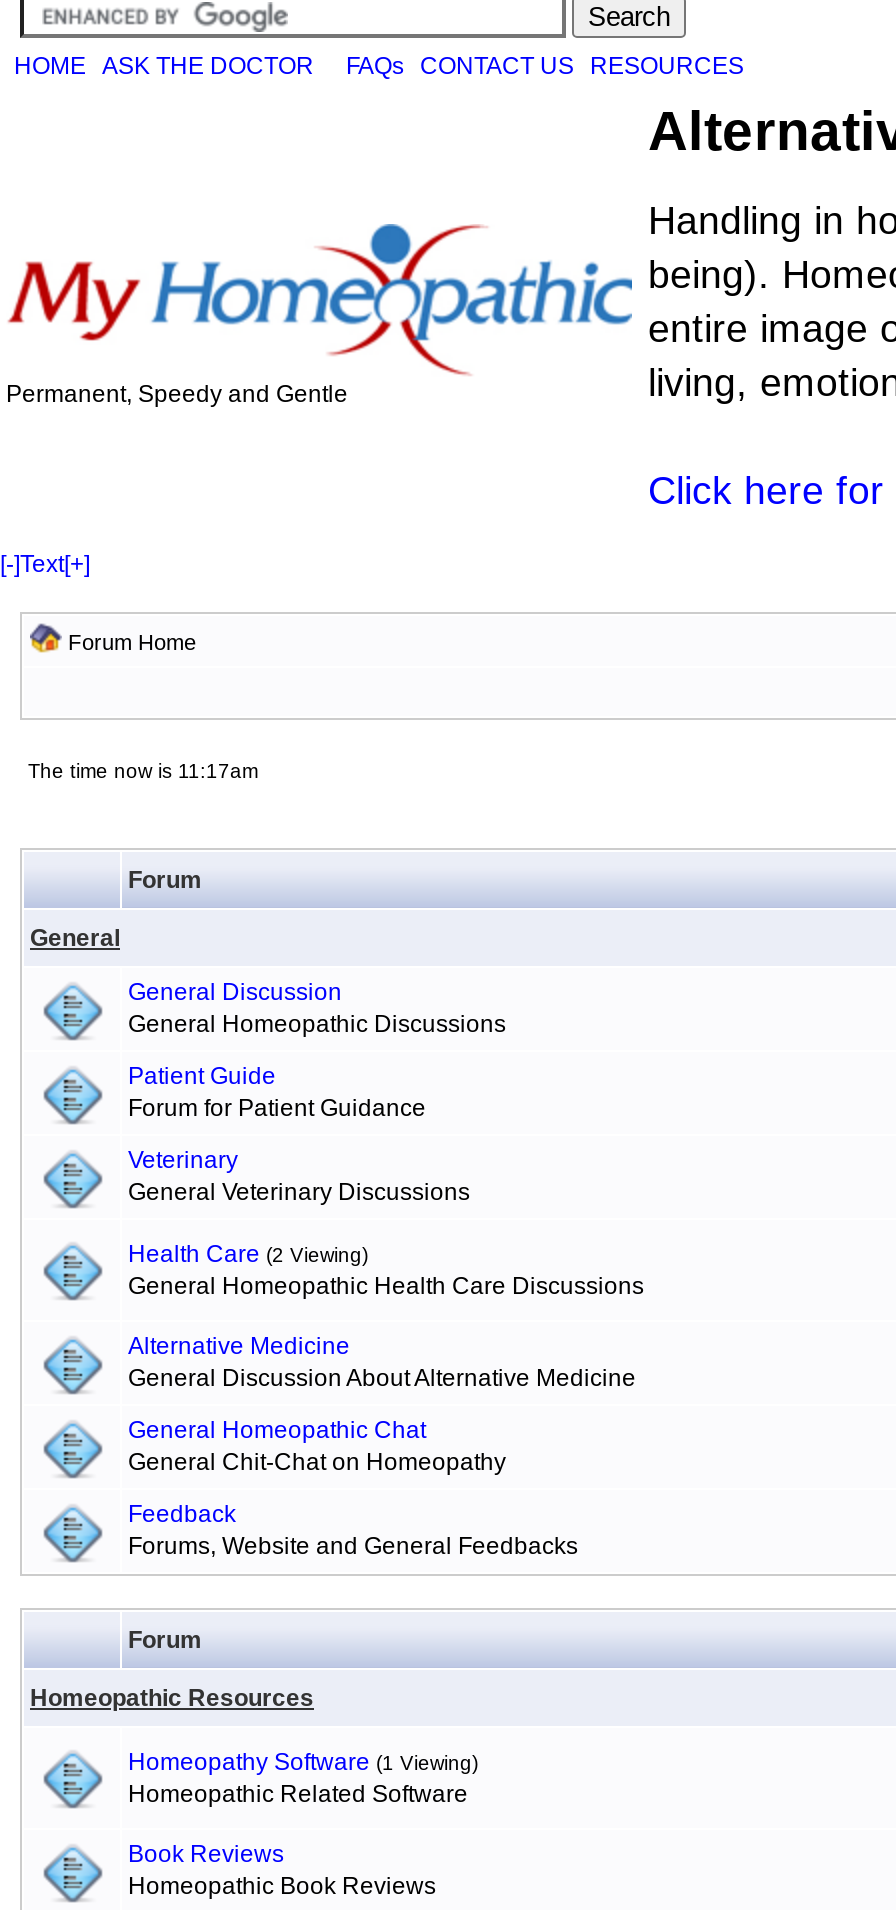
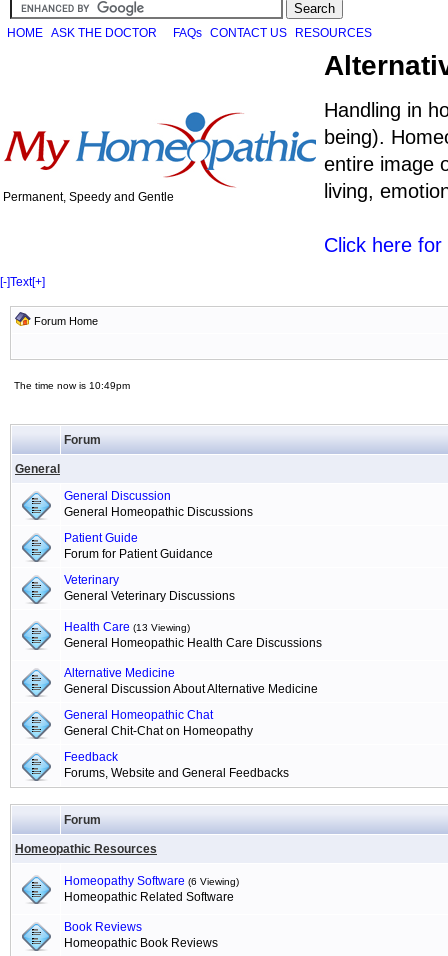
- The time now is 11:17am
+ The time now is 10:49pm

- Health Care (2 Viewing)
+ Health Care (13 Viewing)

- Homeopathy Software (1 Viewing)
+ Homeopathy Software (6 Viewing)
